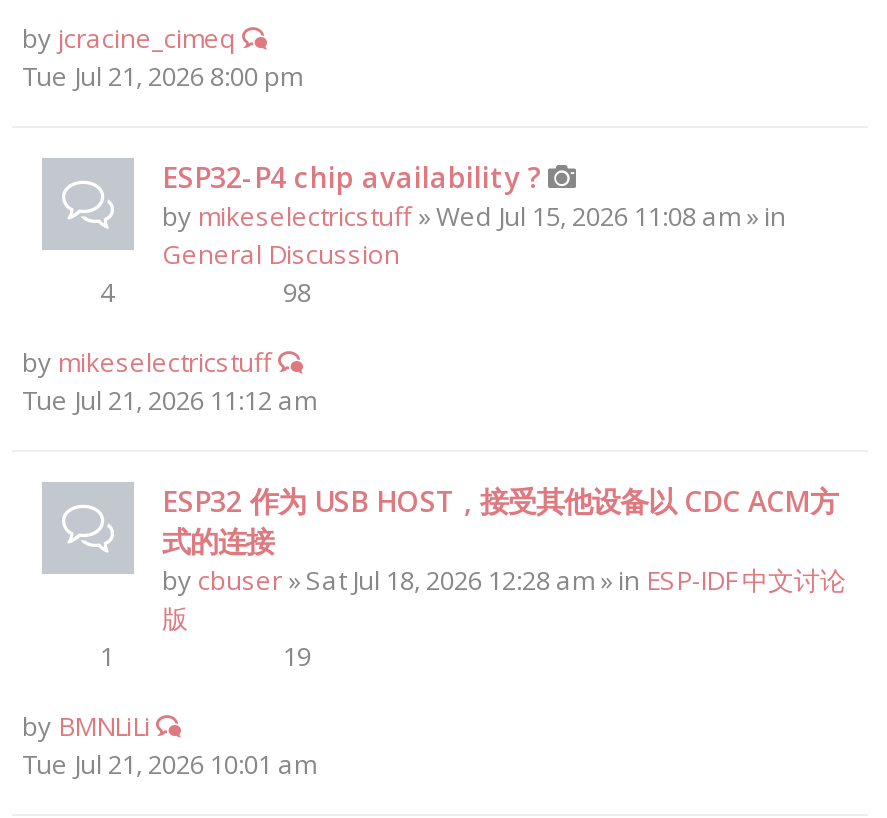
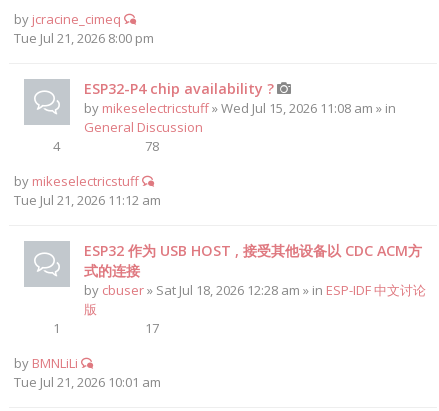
- 98
+ 78

- 19
+ 17
